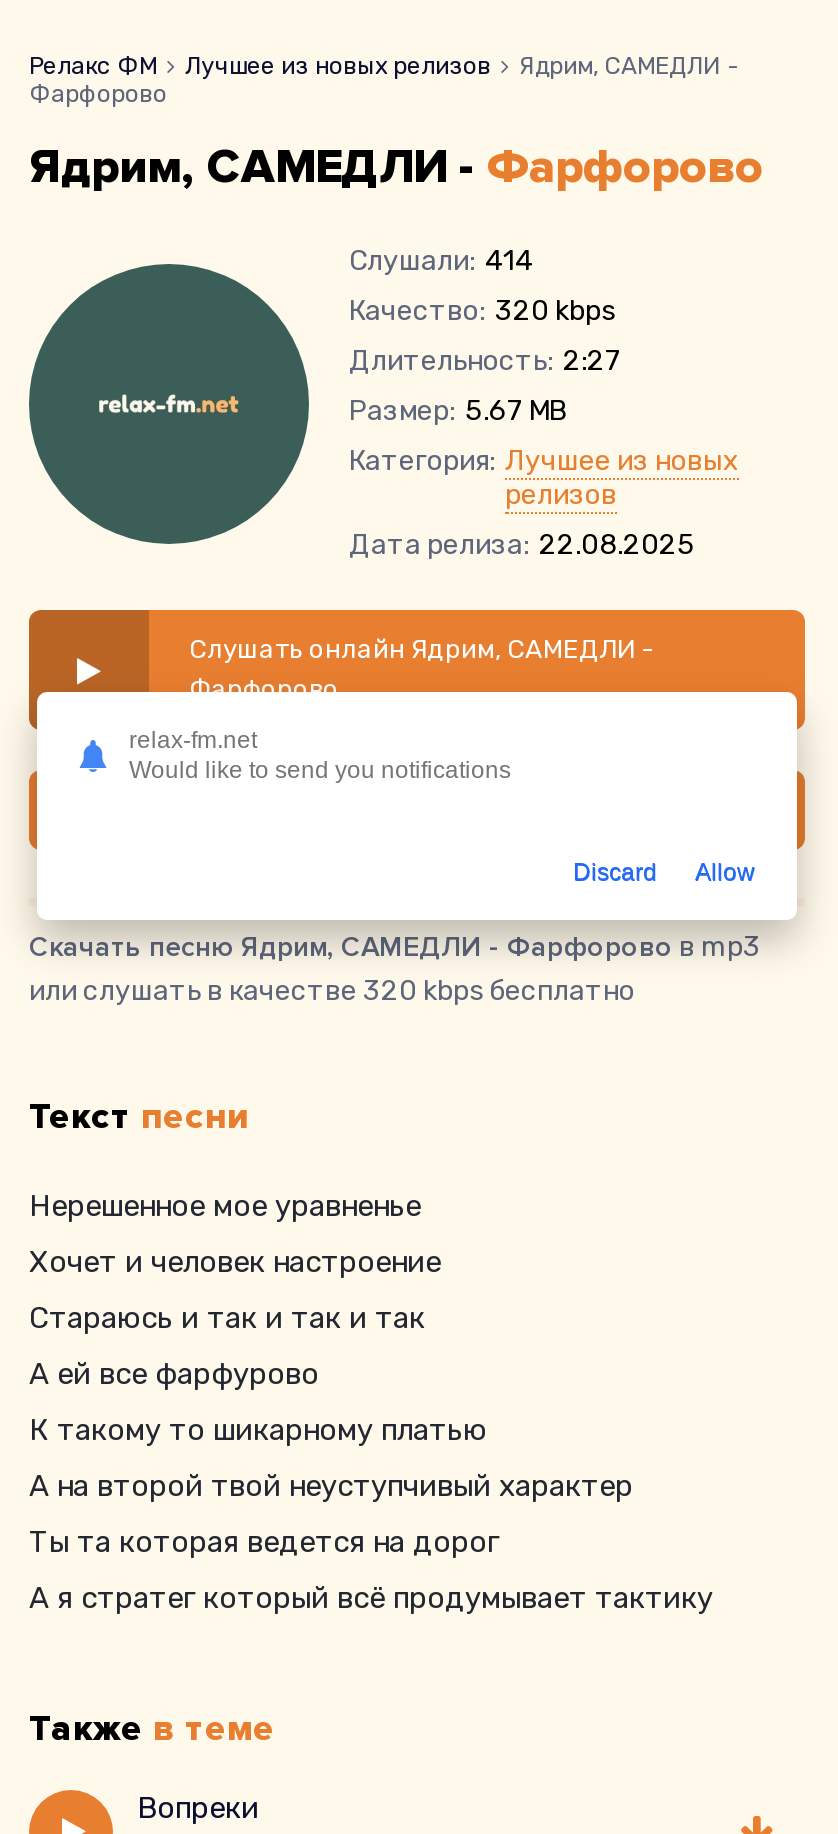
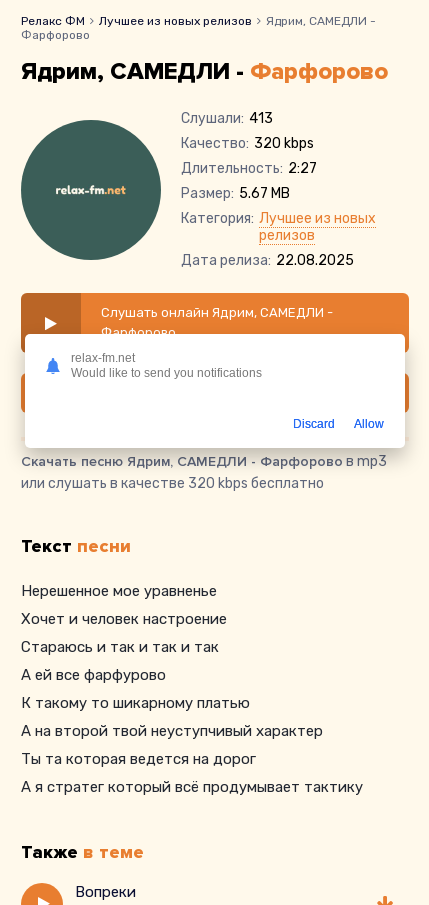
- Слушали: 414
+ Слушали: 413
